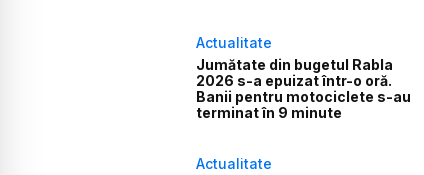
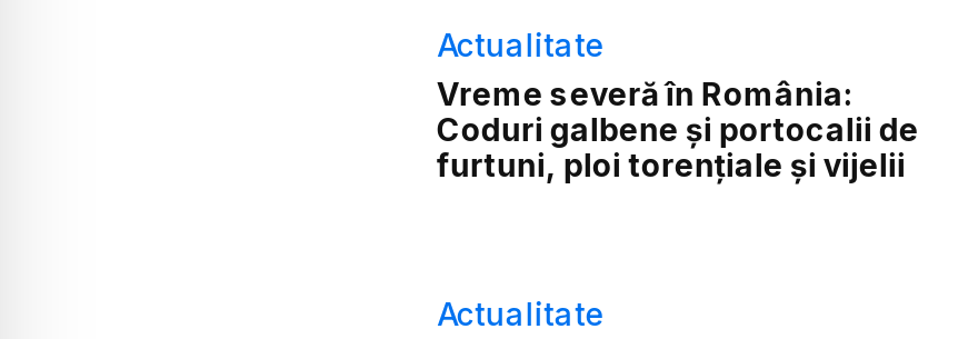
- Jumătate din bugetul Rabla
- 2026 s-a epuizat într-o oră.
- Banii pentru motociclete s-au
- terminat în 9 minute
+ Vreme severă în România:
+ Coduri galbene și portocalii de
+ furtuni, ploi torențiale și vijelii
